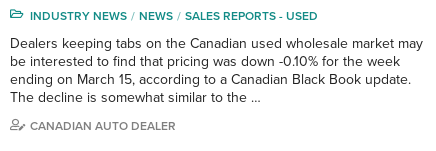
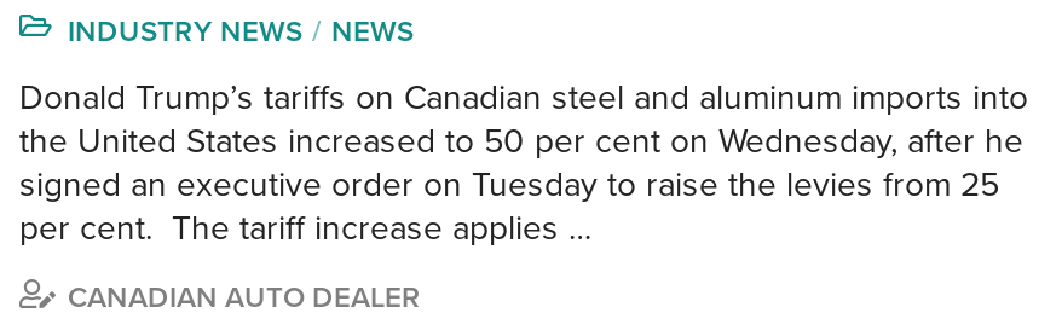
- SALES REPORTS - USED
- Dealers keeping tabs on the Canadian used wholesale market may
- be interested to find that pricing was down -0.10% for the week
- ending on March 15, according to a Canadian Black Book update.
- The decline is somewhat similar to the …
+ Donald Trump’s tariffs on Canadian steel and aluminum imports into
+ the United States increased to 50 per cent on Wednesday, after he
+ signed an executive order on Tuesday to raise the levies from 25
+ per cent. The tariff increase applies …
